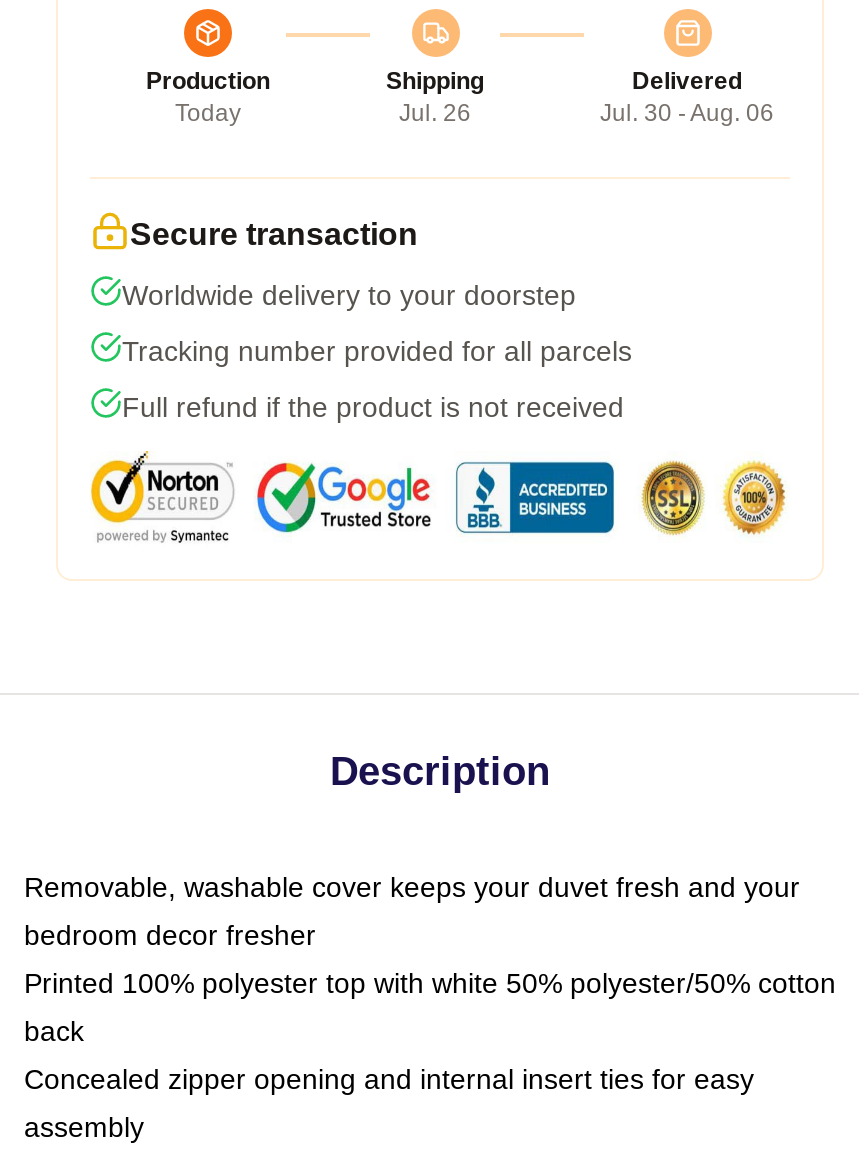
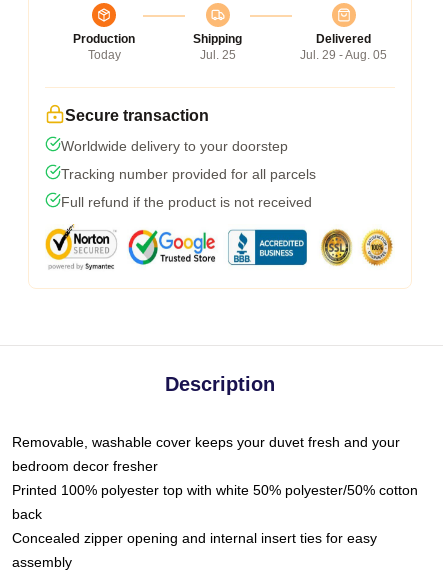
- Jul. 26
+ Jul. 25

- Jul. 30 - Aug. 06
+ Jul. 29 - Aug. 05
